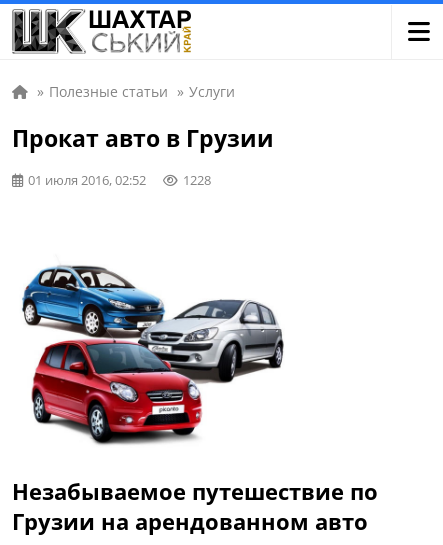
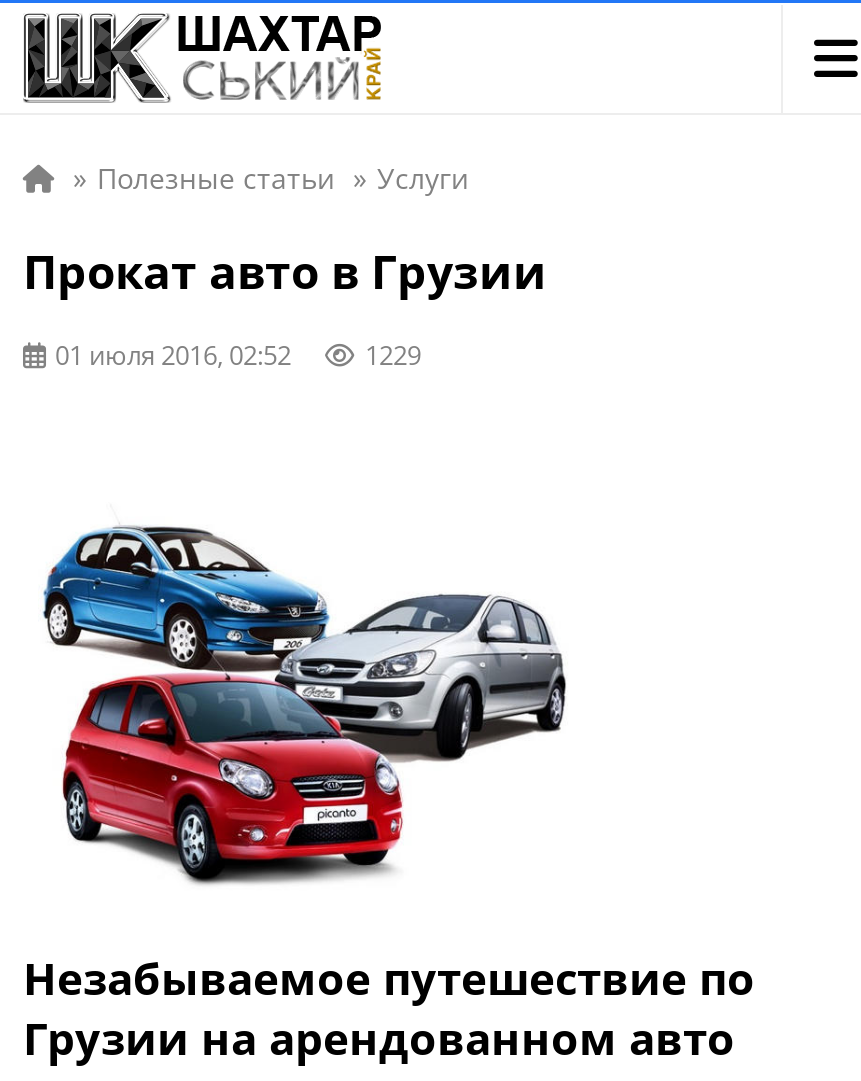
- 1228
+ 1229
